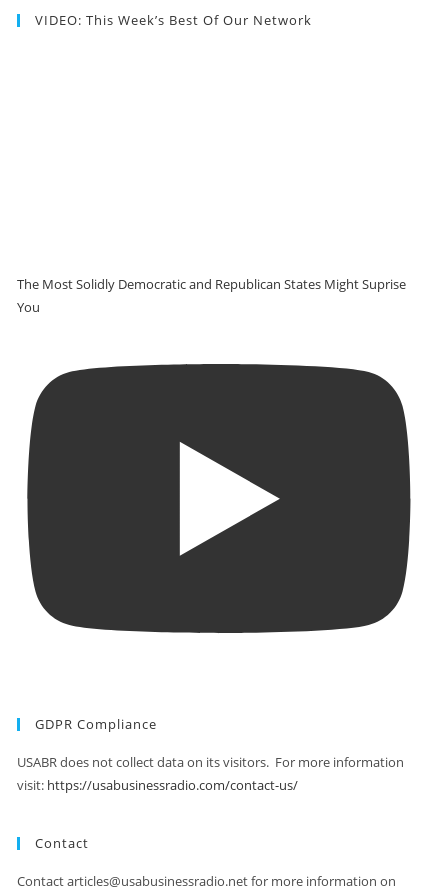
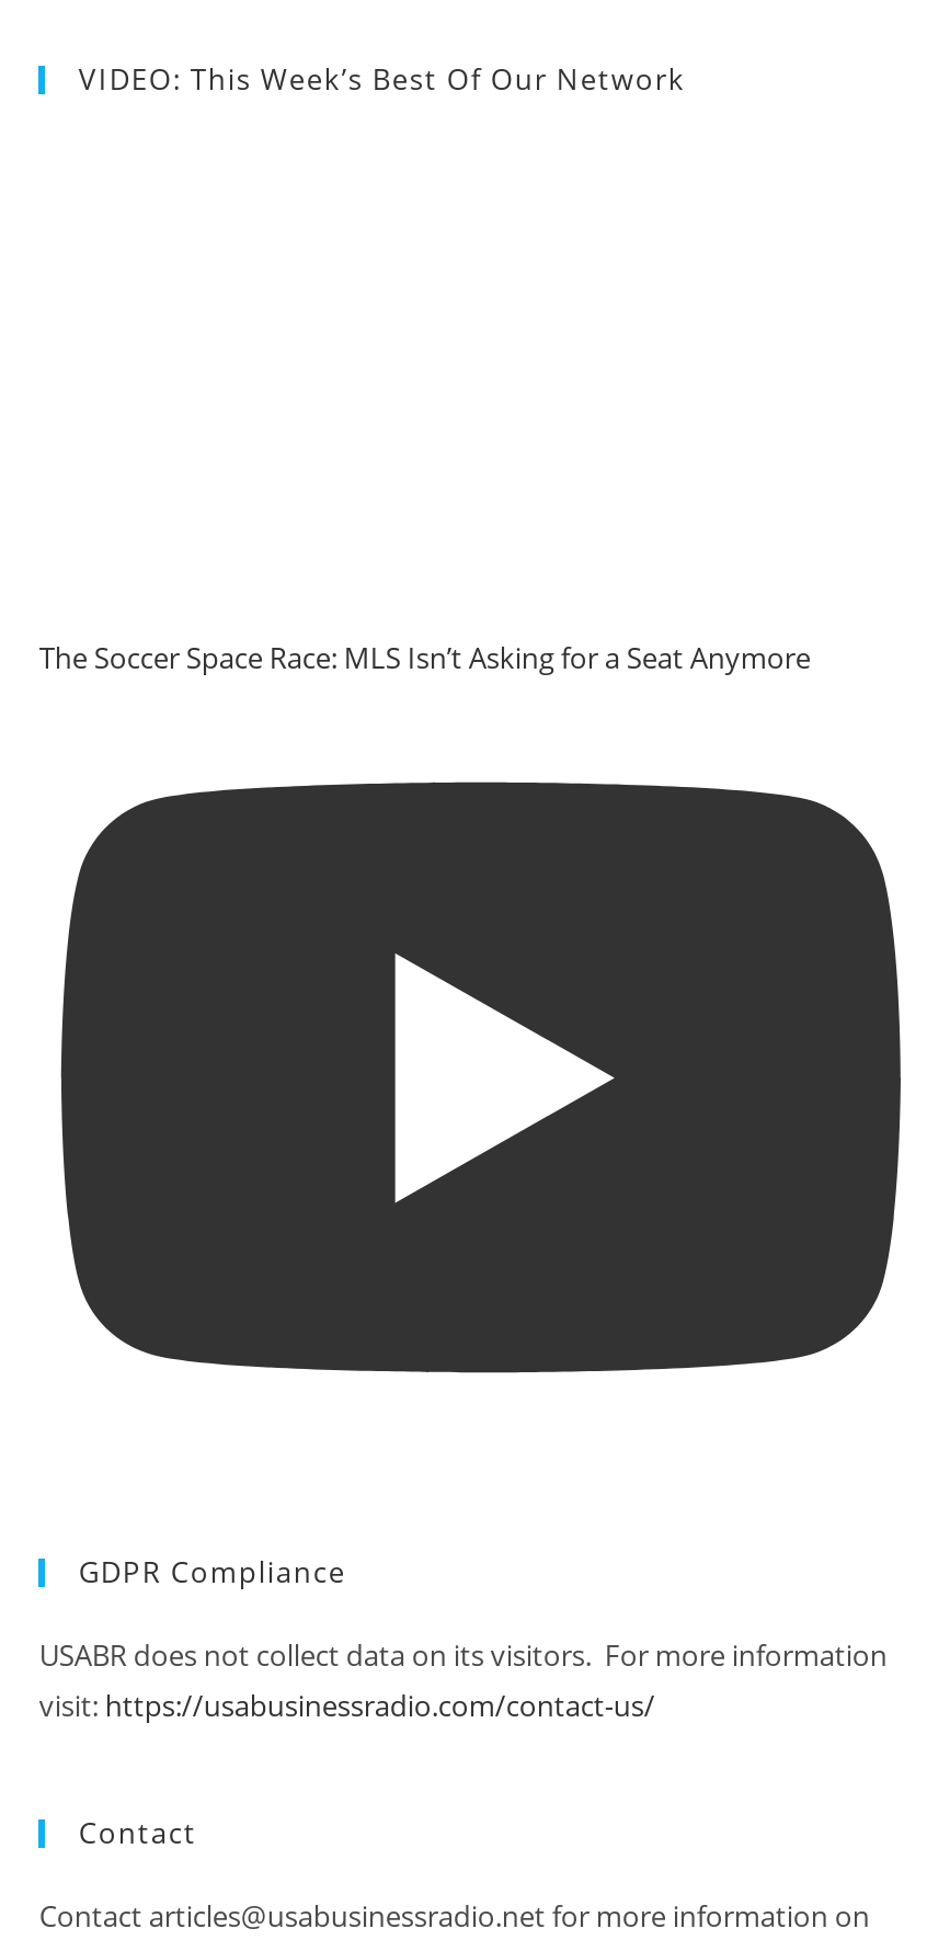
- The Most Solidly Democratic and Republican States Might Suprise
- You
+ The Soccer Space Race: MLS Isn’t Asking for a Seat Anymore
